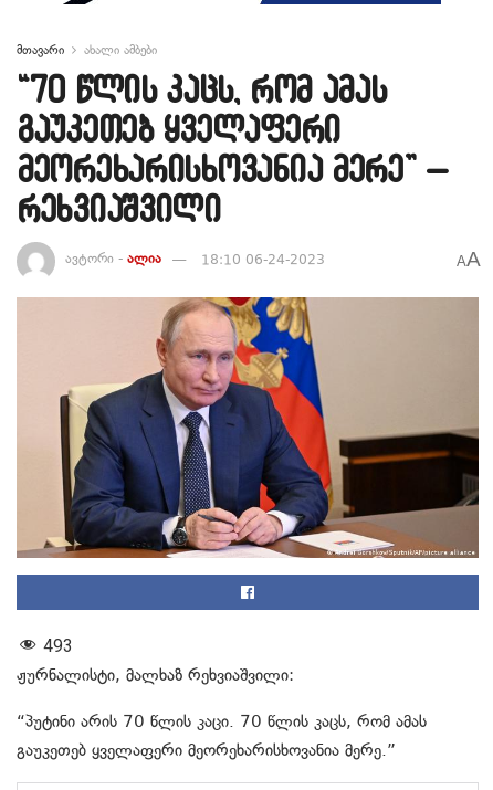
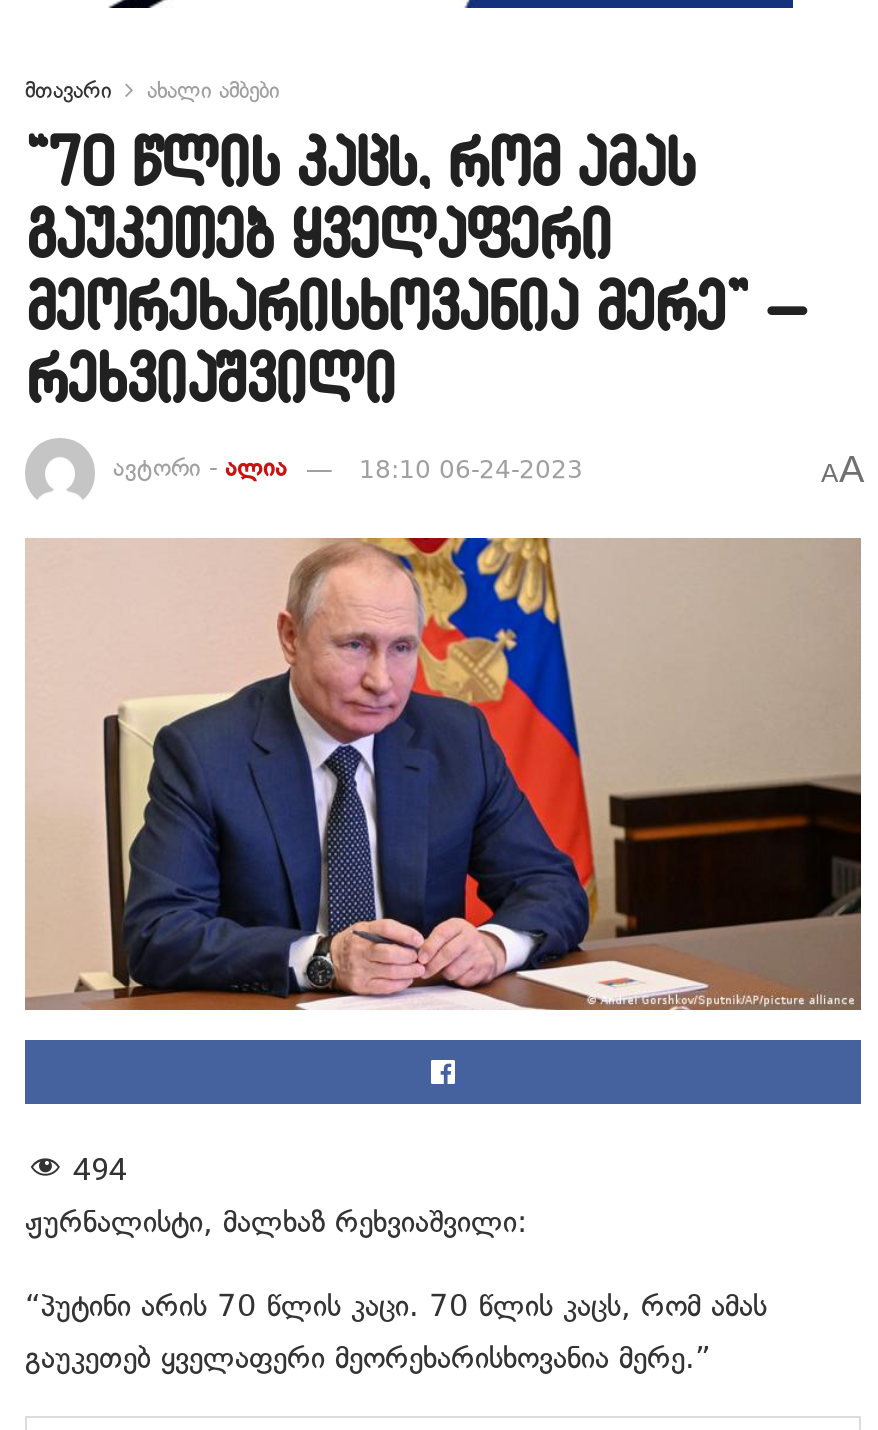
- 493
+ 494
